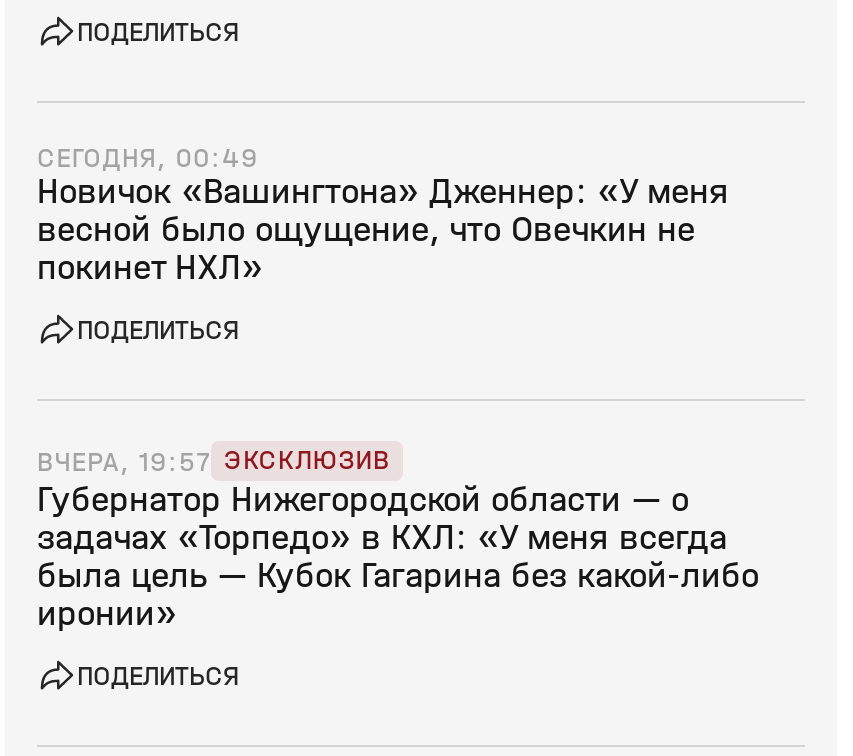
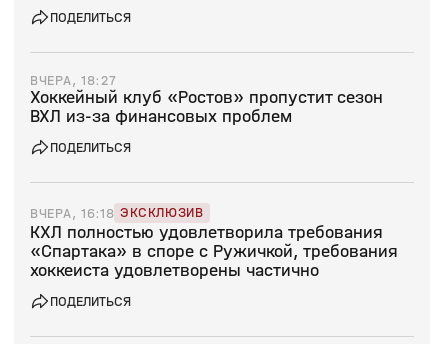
- СЕГОДНЯ, 00:49
- Новичок «Вашингтона» Дженнер: «У меня
- весной было ощущение, что Овечкин не
- покинет НХЛ»
+ ВЧЕРА, 18:27
+ Хоккейный клуб «Ростов» пропустит сезон
+ ВХЛ из‑за финансовых проблем

- ВЧЕРА, 19:57 ЭКСКЛЮЗИВ
- Губернатор Нижегородской области — о
- задачах «Торпедо» в КХЛ: «У меня всегда
- была цель — Кубок Гагарина без какой‑либо
- иронии»
+ ВЧЕРА, 16:18 ЭКСКЛЮЗИВ
+ КХЛ полностью удовлетворила требования
+ «Спартака» в споре с Ружичкой, требования
+ хоккеиста удовлетворены частично
